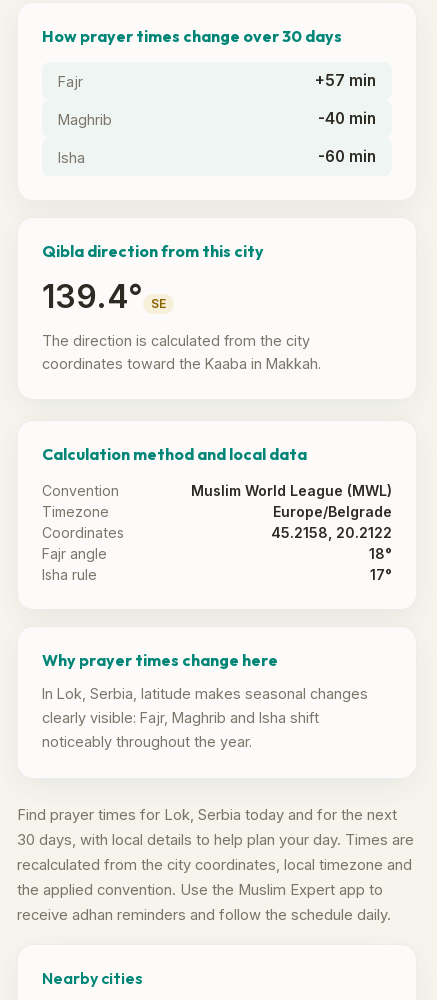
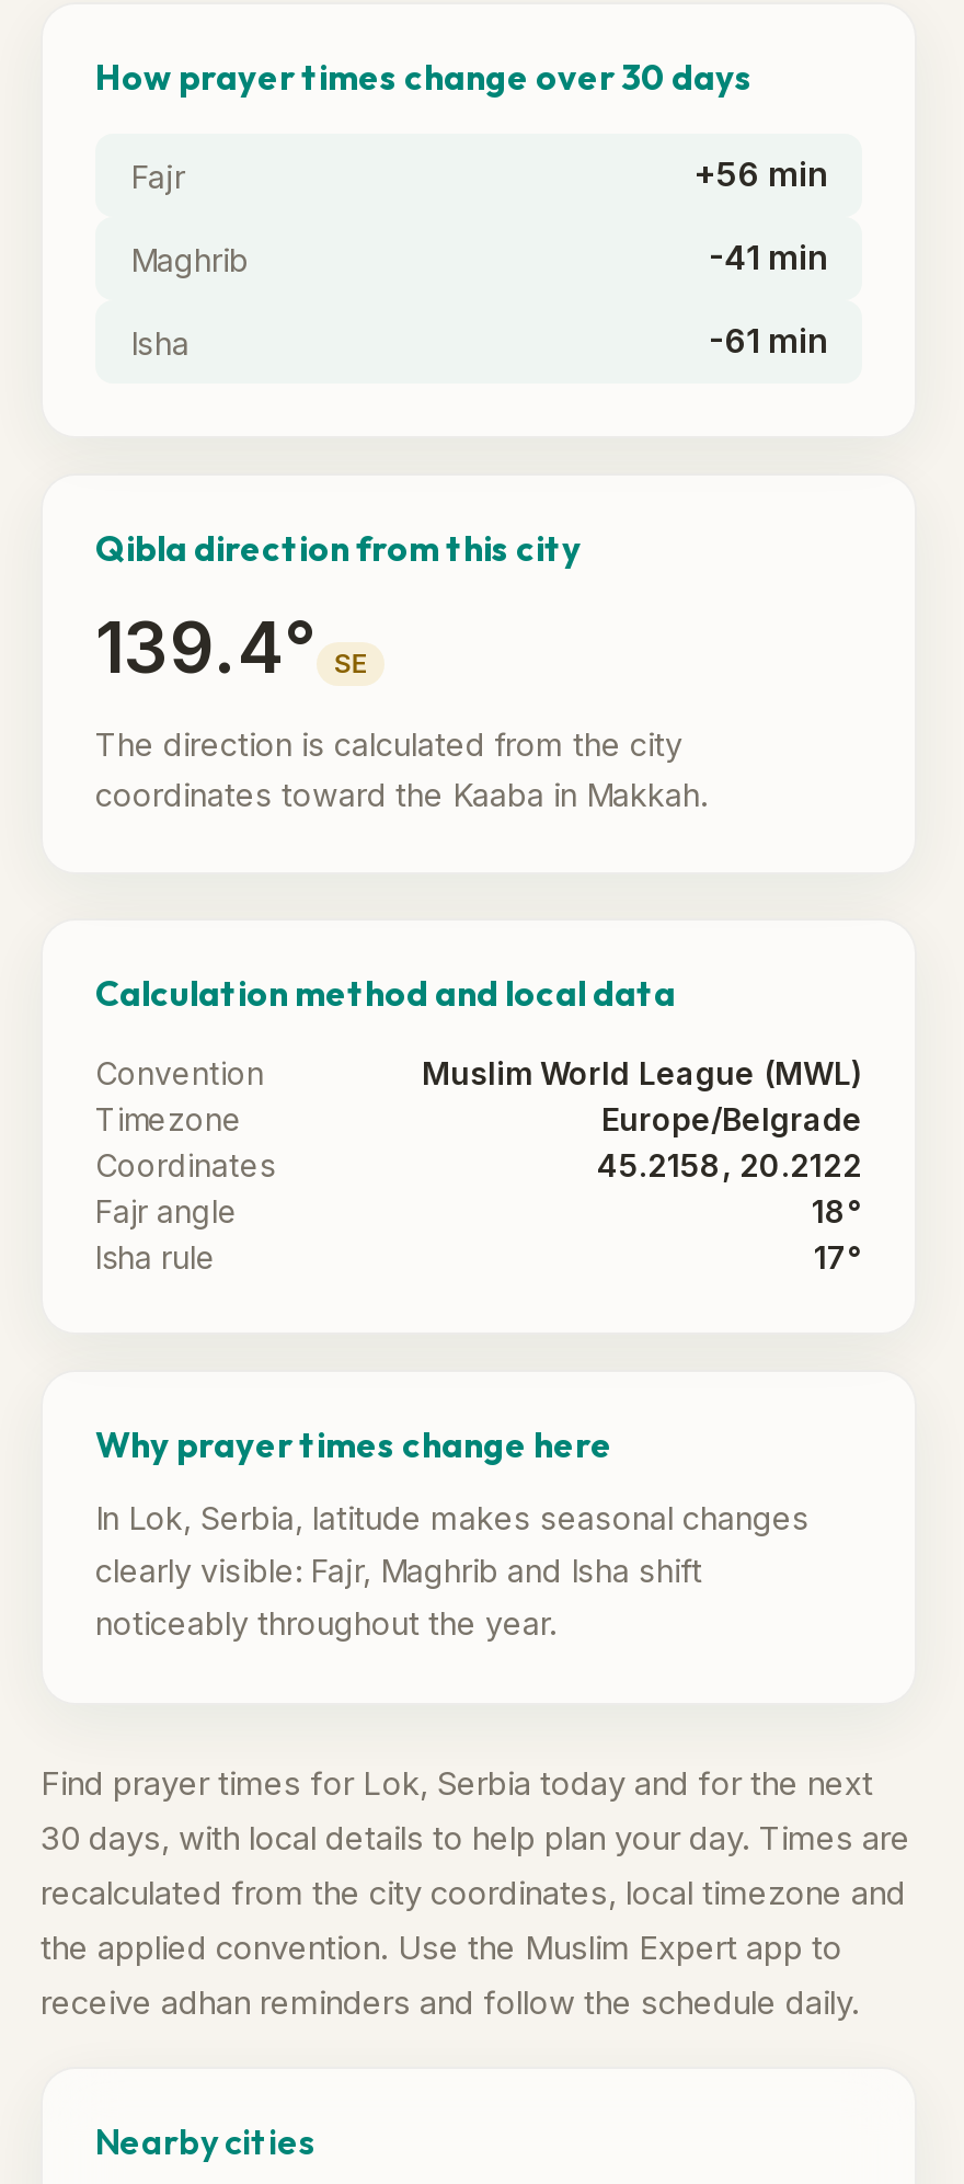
- +57 min
+ +56 min

- -40 min
+ -41 min

- -60 min
+ -61 min
